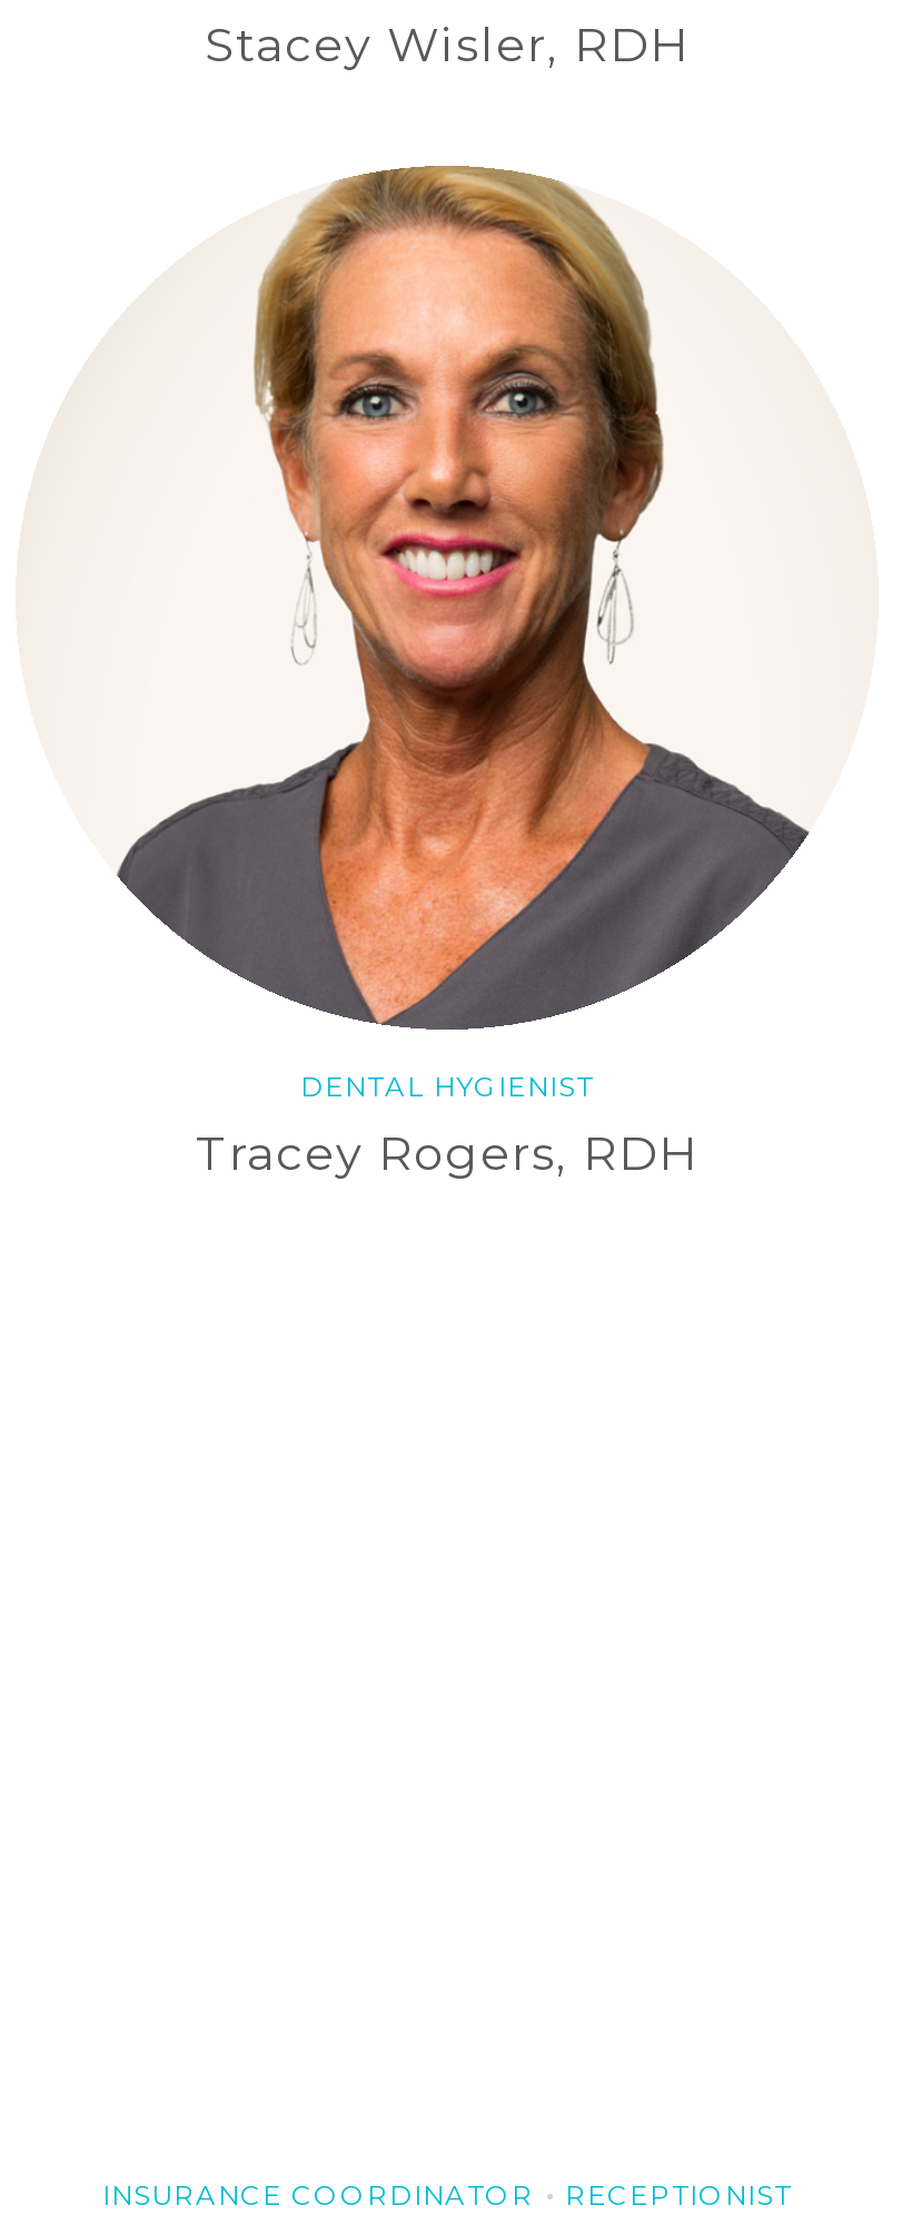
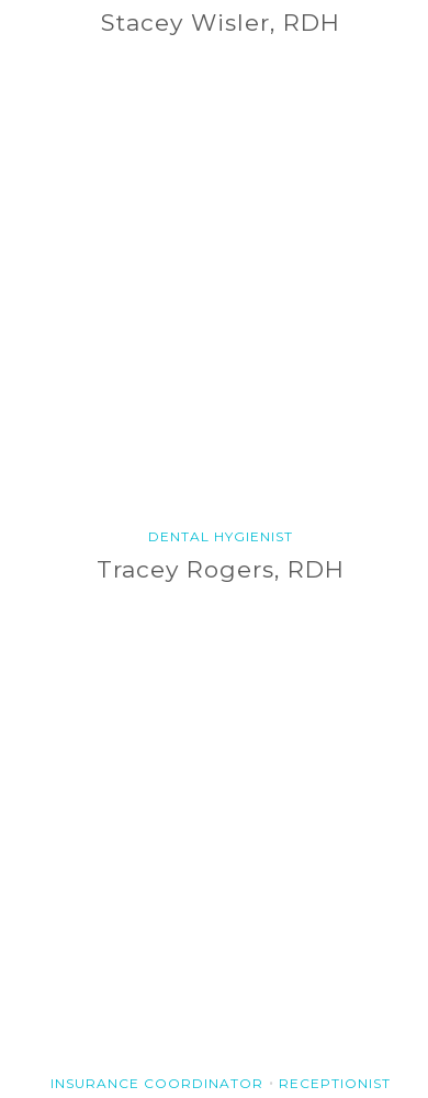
- [image]
